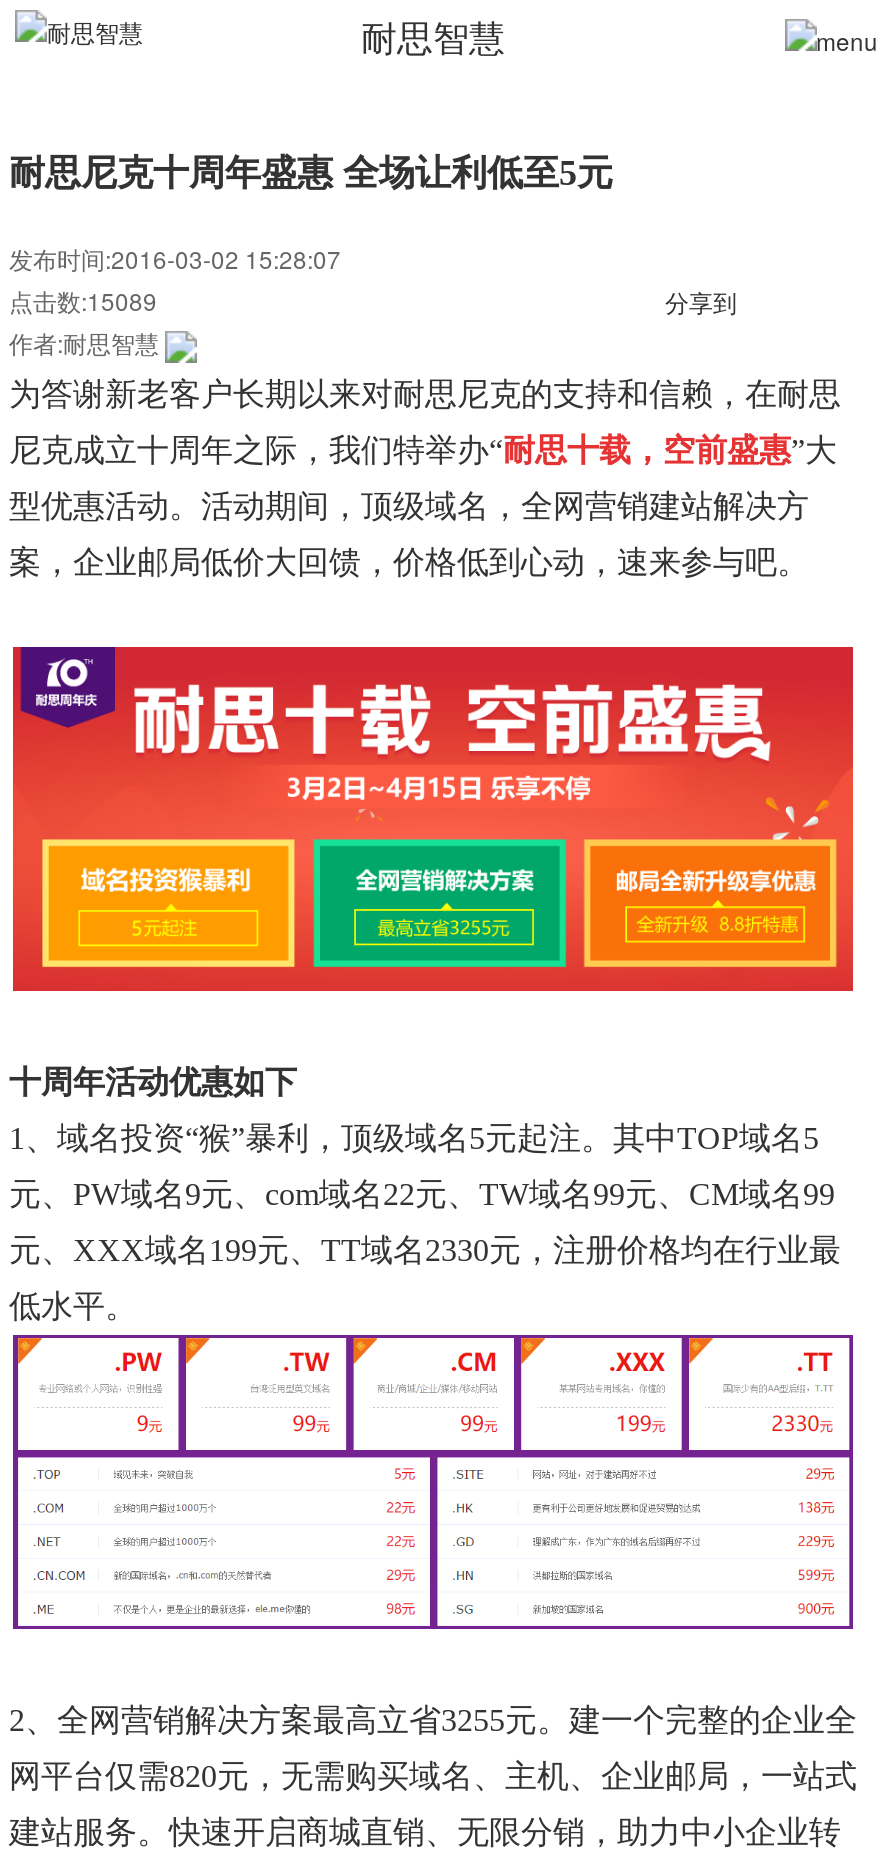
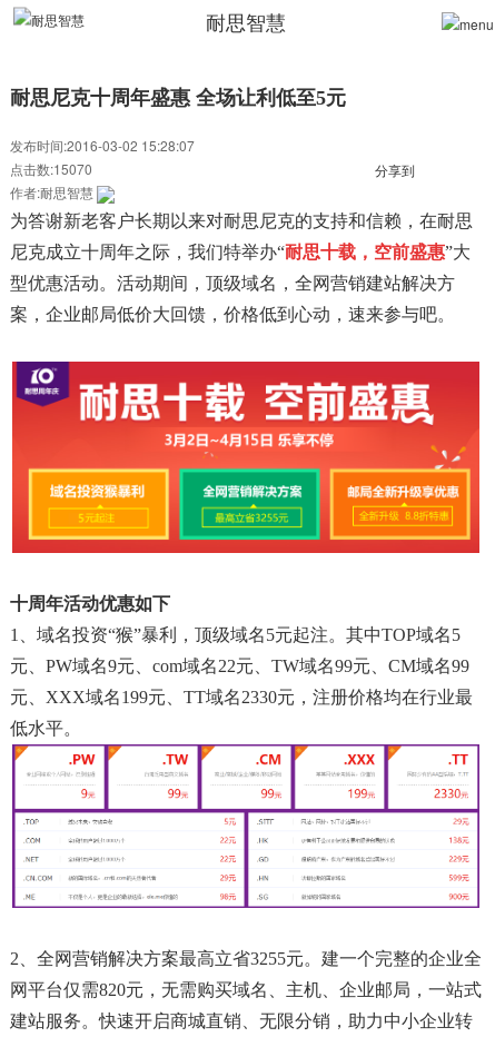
- 点击数:15089
+ 点击数:15070
